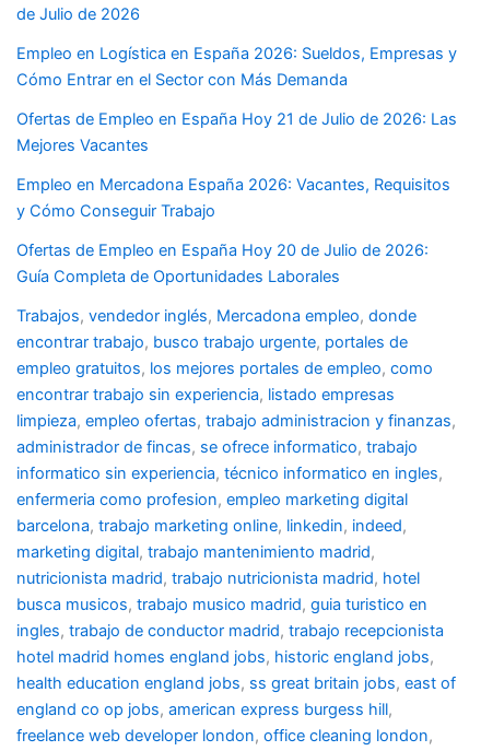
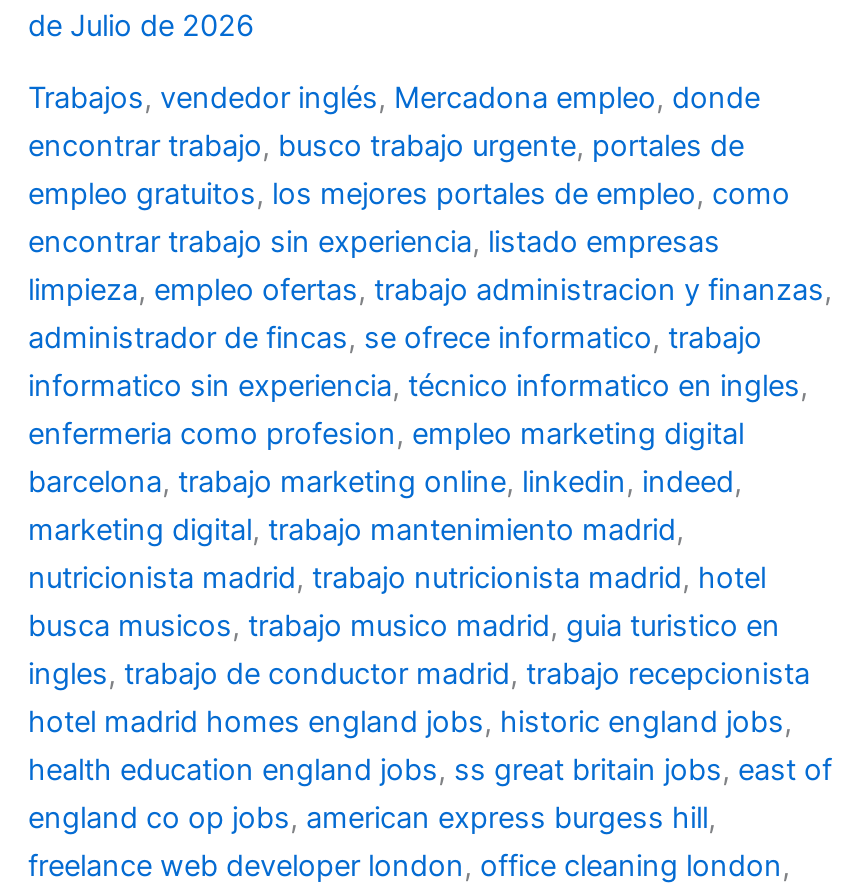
- Empleo en Logística en España 2026: Sueldos, Empresas y
- Cómo Entrar en el Sector con Más Demanda
- Ofertas de Empleo en España Hoy 21 de Julio de 2026: Las
- Mejores Vacantes
- Empleo en Mercadona España 2026: Vacantes, Requisitos
- y Cómo Conseguir Trabajo
- Ofertas de Empleo en España Hoy 20 de Julio de 2026:
- Guía Completa de Oportunidades Laborales
